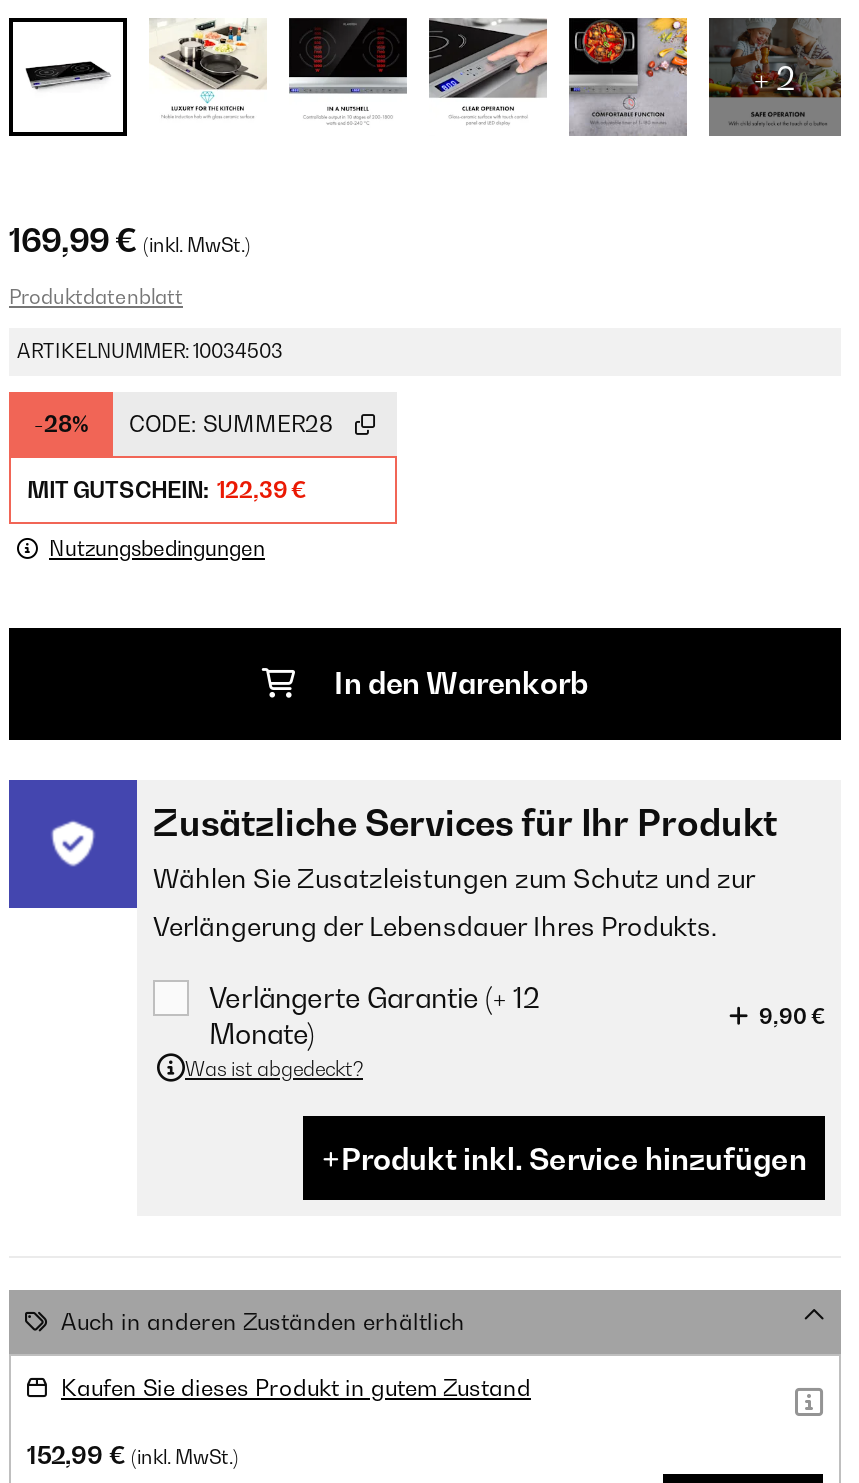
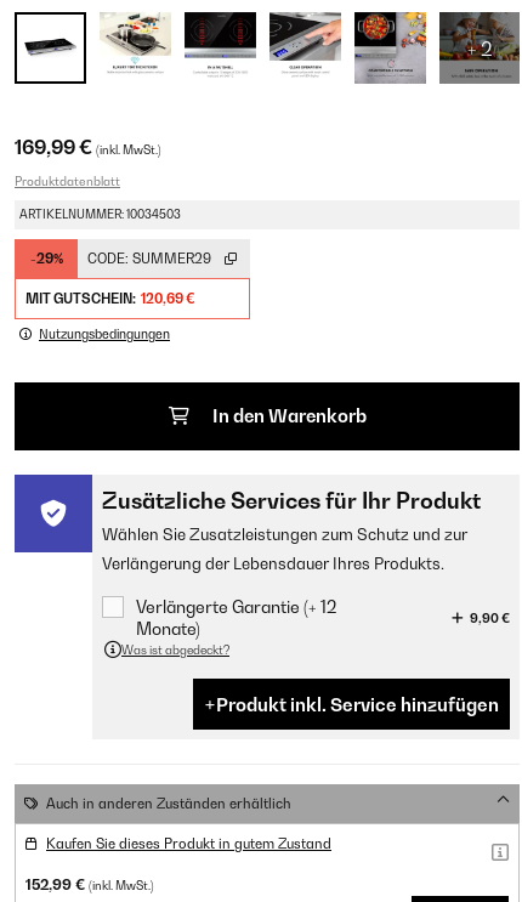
- -28%
+ -29%

- CODE: SUMMER28
+ CODE: SUMMER29

- MIT GUTSCHEIN: 122,39 €
+ MIT GUTSCHEIN: 120,69 €
